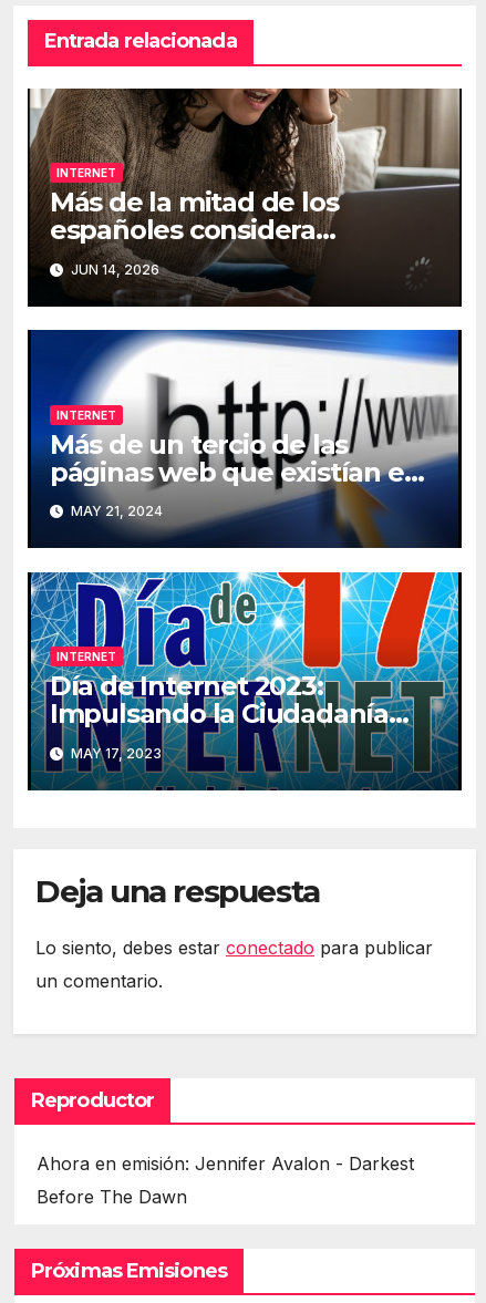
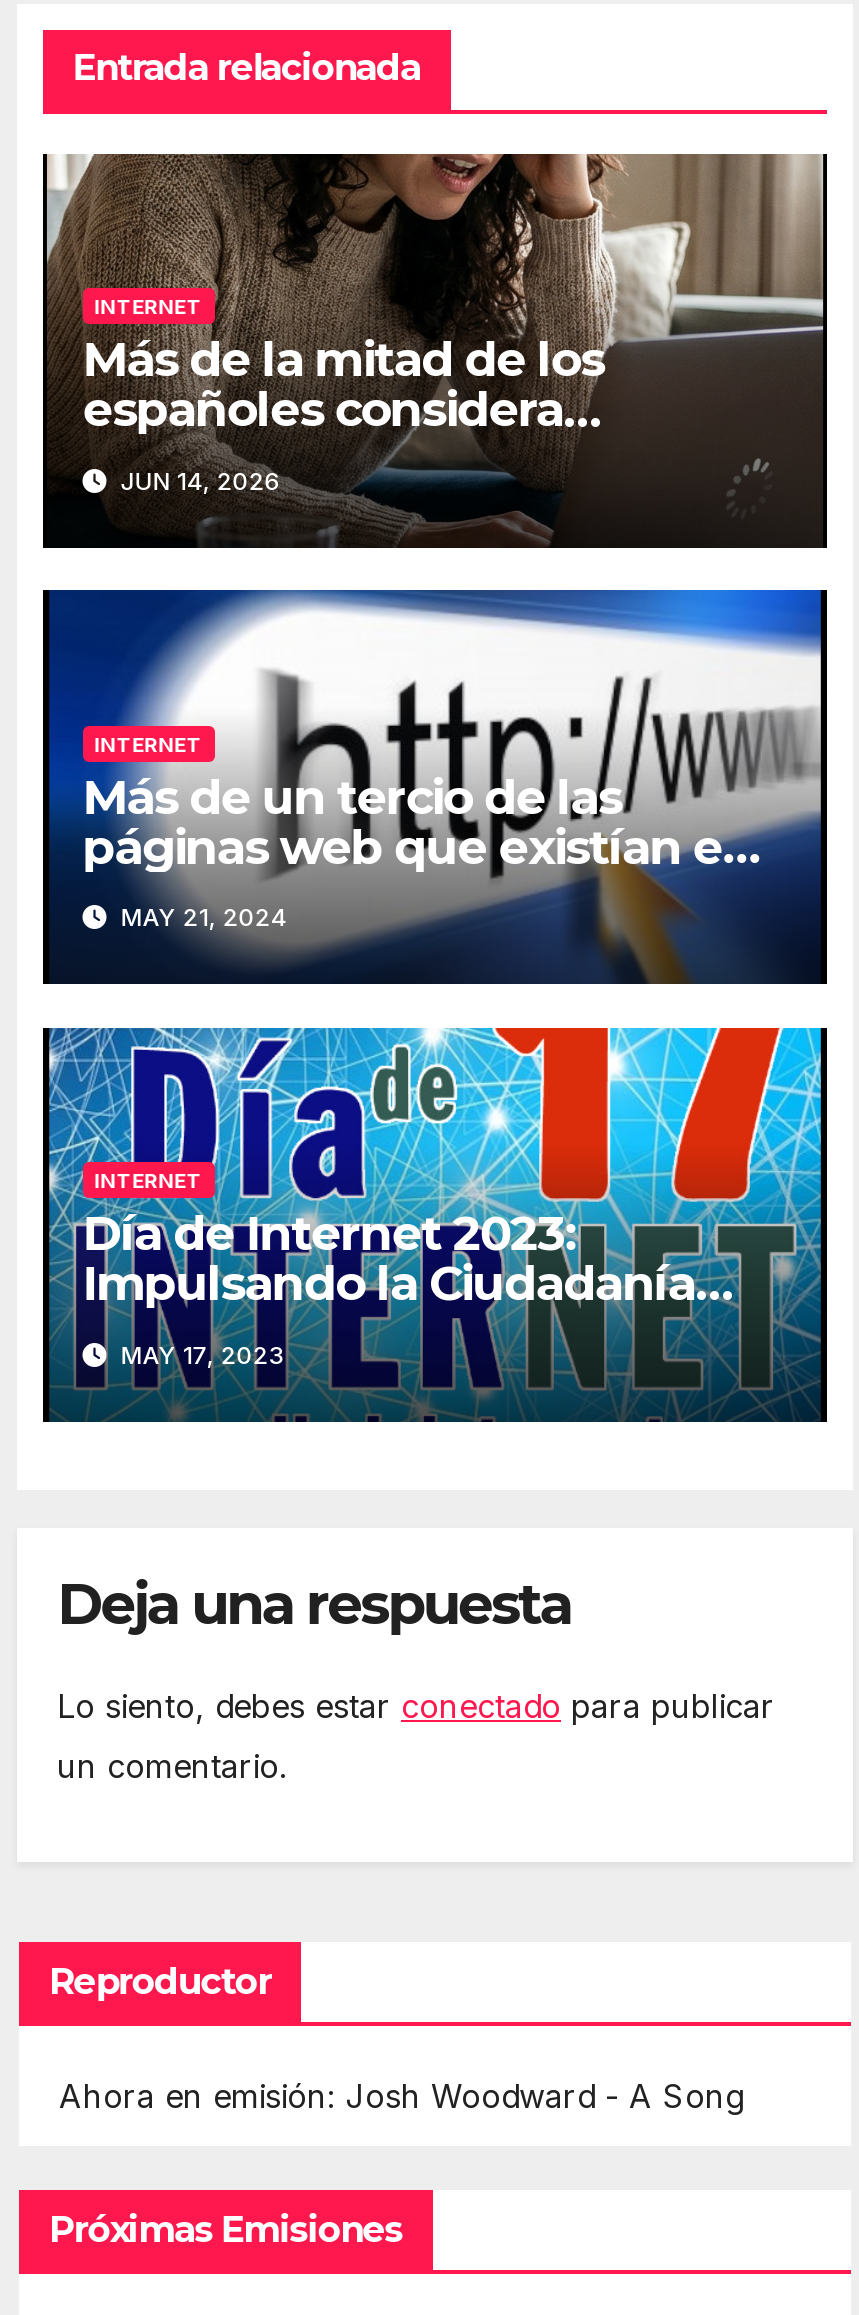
- Ahora en emisión: Jennifer Avalon - Darkest
- Before The Dawn
+ Ahora en emisión: Josh Woodward - A Song
